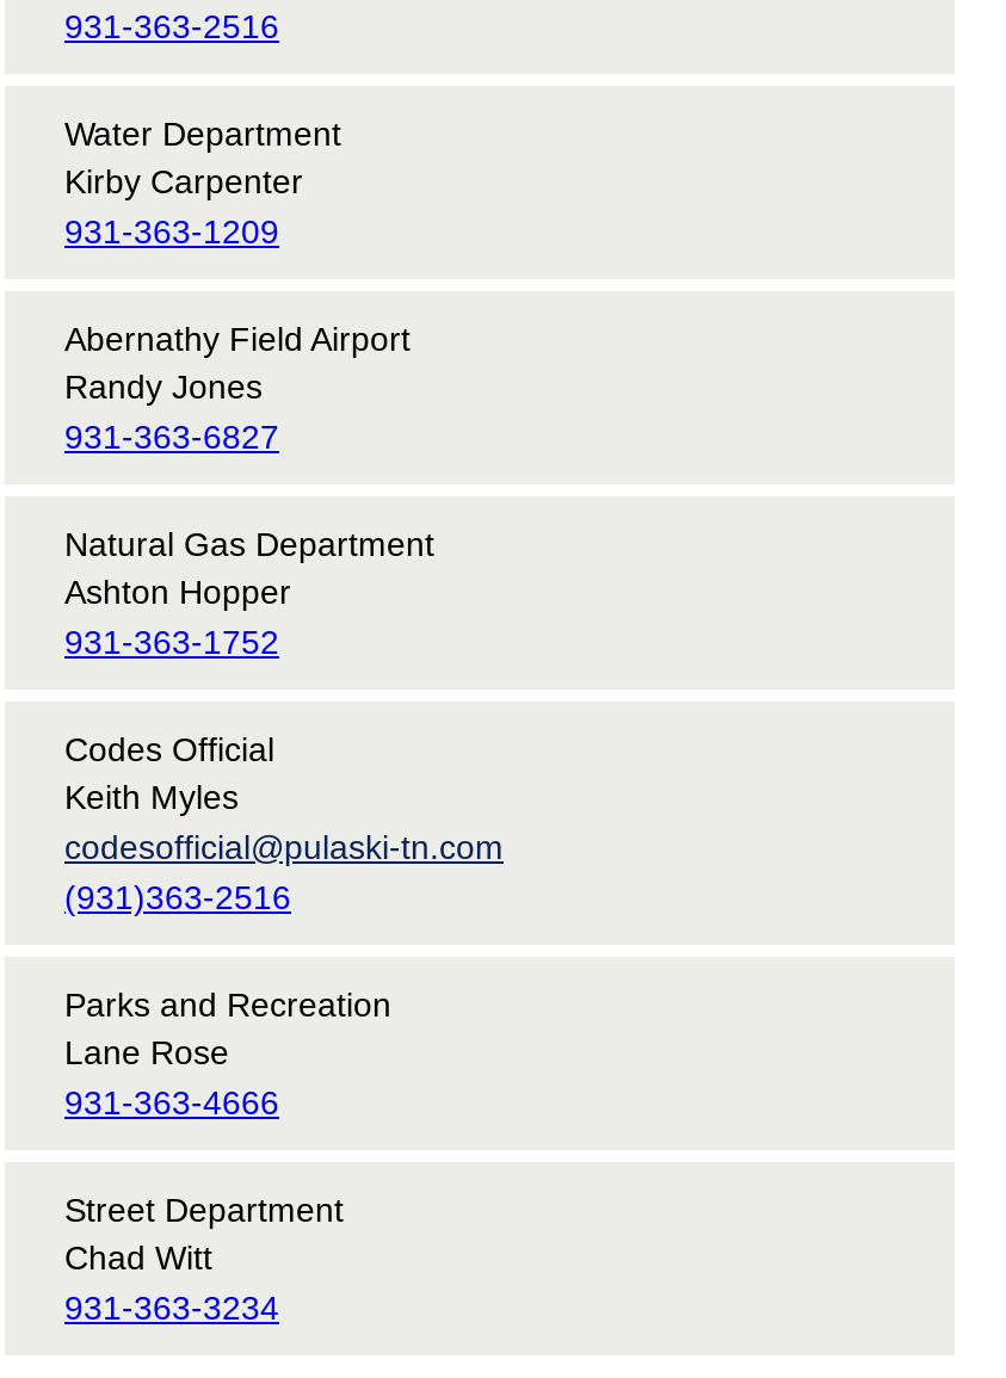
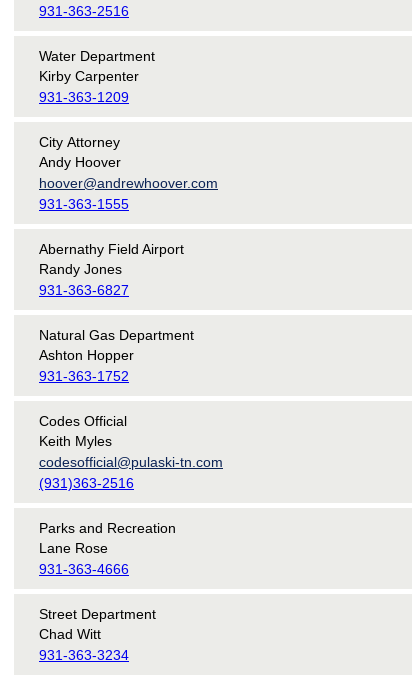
+ City Attorney
+ Andy Hoover
+ hoover@andrewhoover.com
+ 931-363-1555
